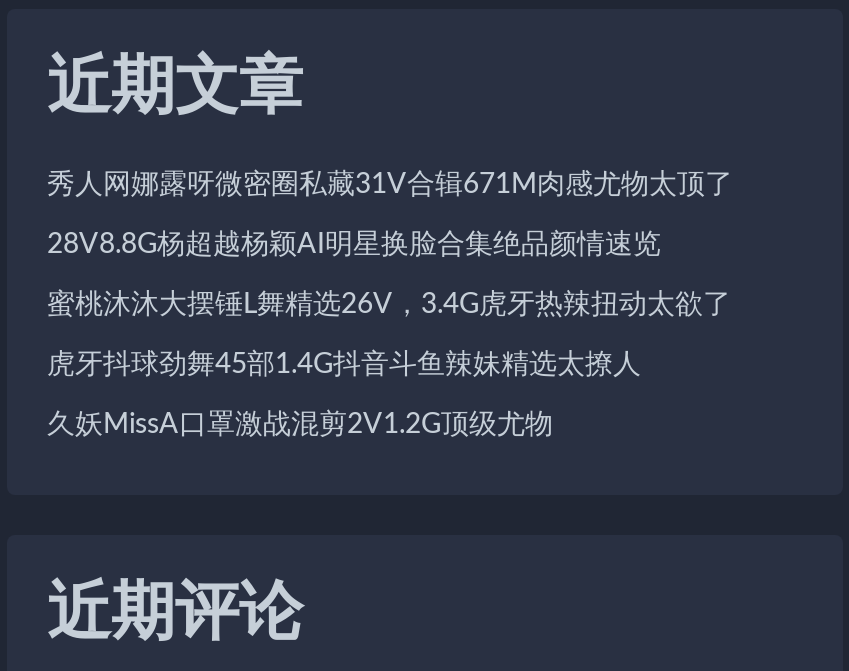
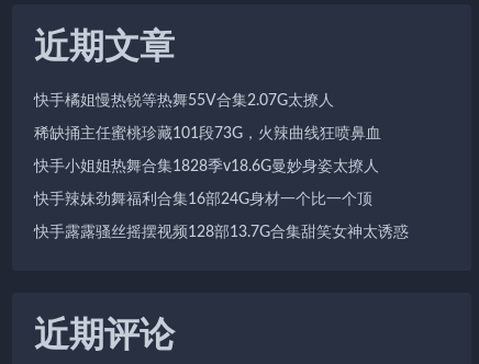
- 秀人网娜露呀微密圈私藏31V合辑671M肉感尤物太顶了
+ 快手橘姐慢热锐等热舞55V合集2.07G太撩人

- 28V8.8G杨超越杨颖AI明星换脸合集绝品颜情速览
+ 稀缺捅主任蜜桃珍藏101段73G，火辣曲线狂喷鼻血

- 蜜桃沐沐大摆锤L舞精选26V，3.4G虎牙热辣扭动太欲了
+ 快手小姐姐热舞合集1828季v18.6G曼妙身姿太撩人

- 虎牙抖球劲舞45部1.4G抖音斗鱼辣妹精选太撩人
+ 快手辣妹劲舞福利合集16部24G身材一个比一个顶

- 久妖MissA口罩激战混剪2V1.2G顶级尤物
+ 快手露露骚丝摇摆视频128部13.7G合集甜笑女神太诱惑
